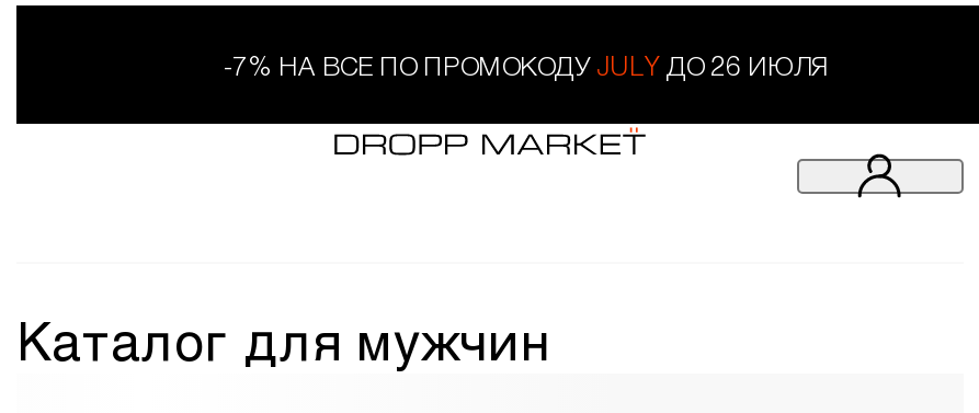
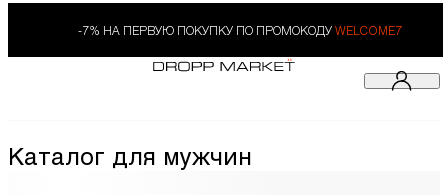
- -7% НА ВСЕ ПО ПРОМОКОДУ JULY ДО 26 ИЮЛЯ
+ -7% НА ПЕРВУЮ ПОКУПКУ ПО ПРОМОКОДУ WELCOME7
